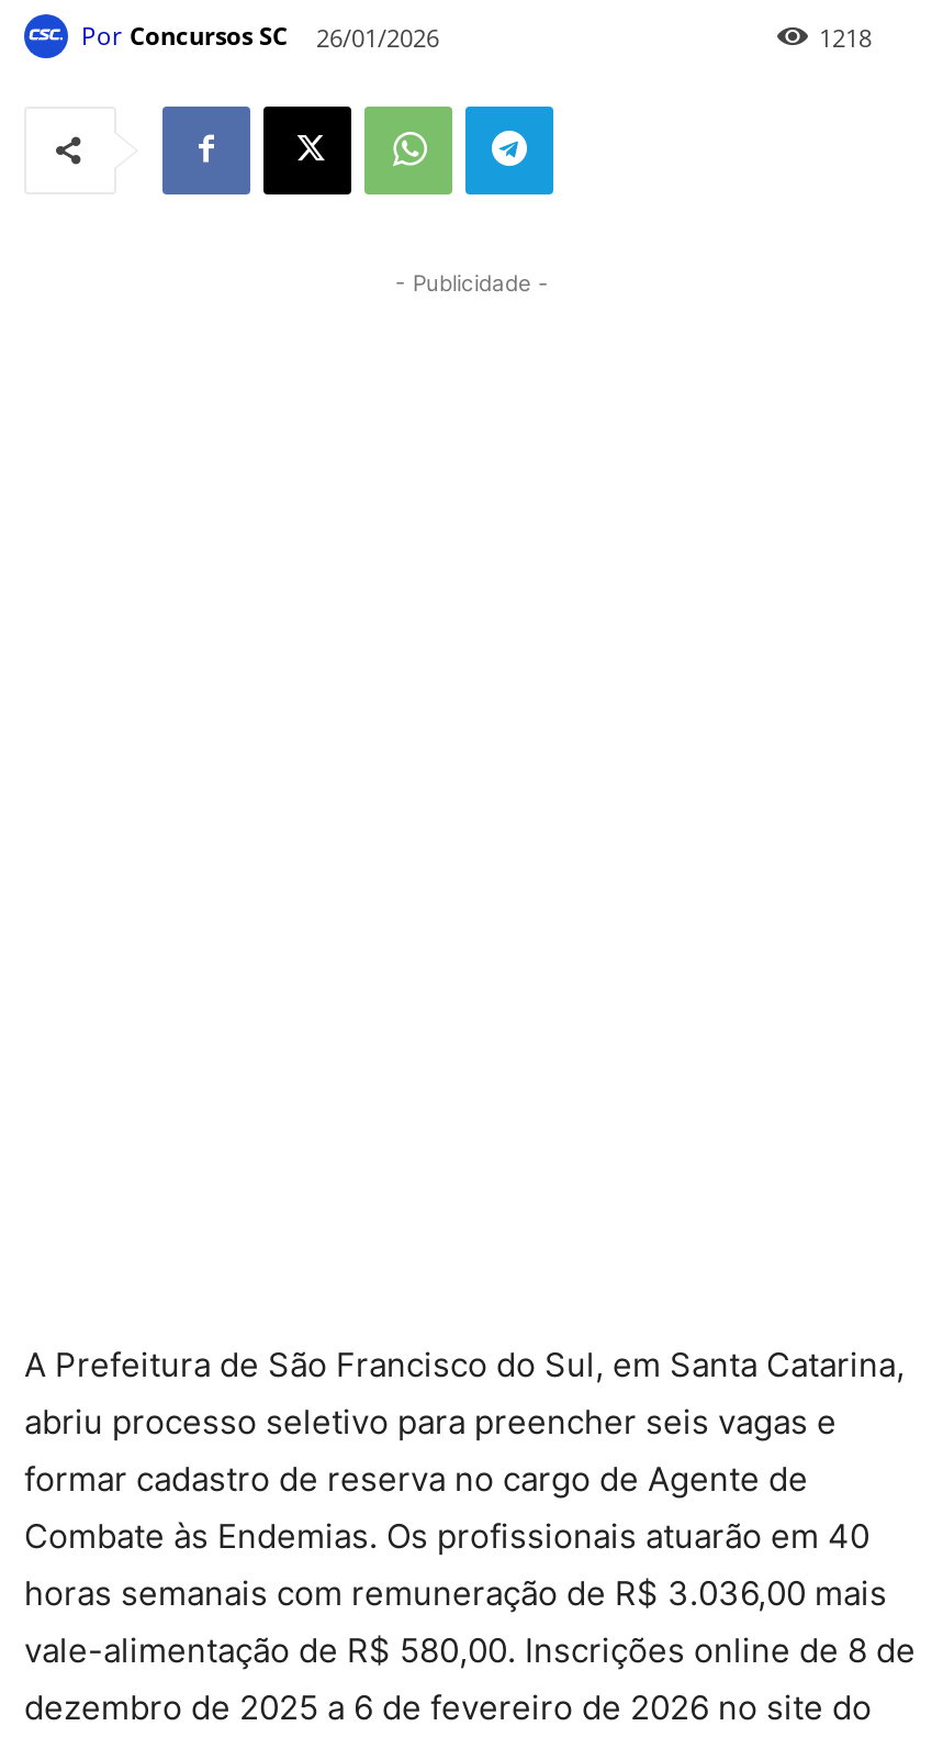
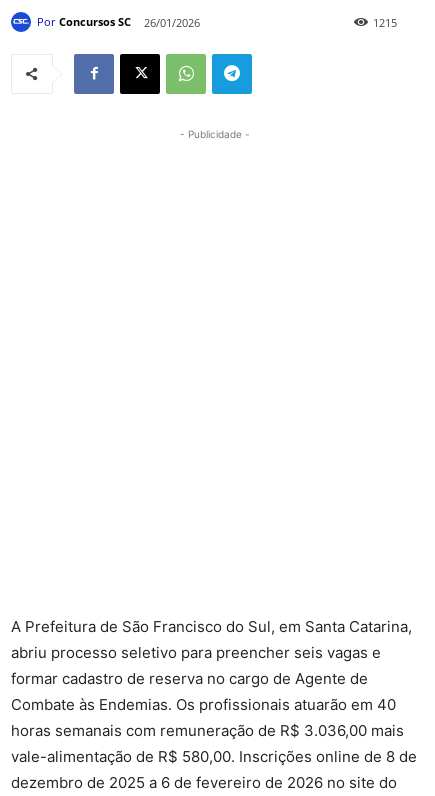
- 1218
+ 1215
